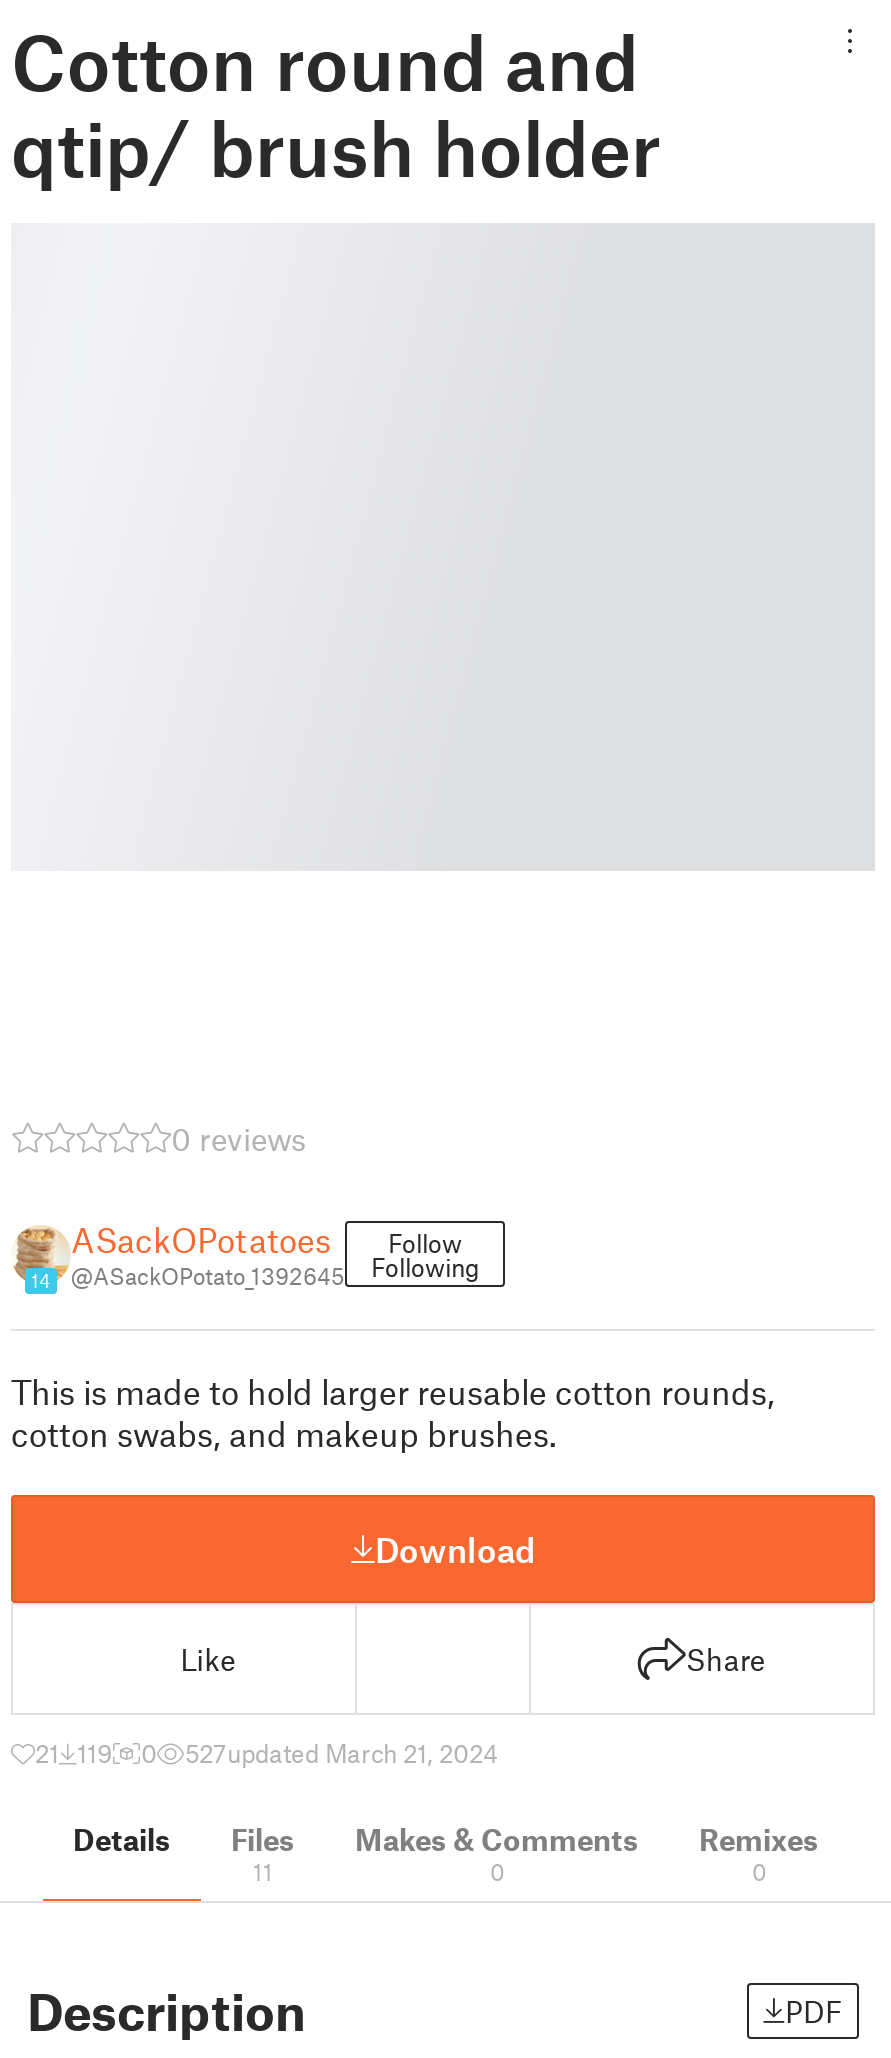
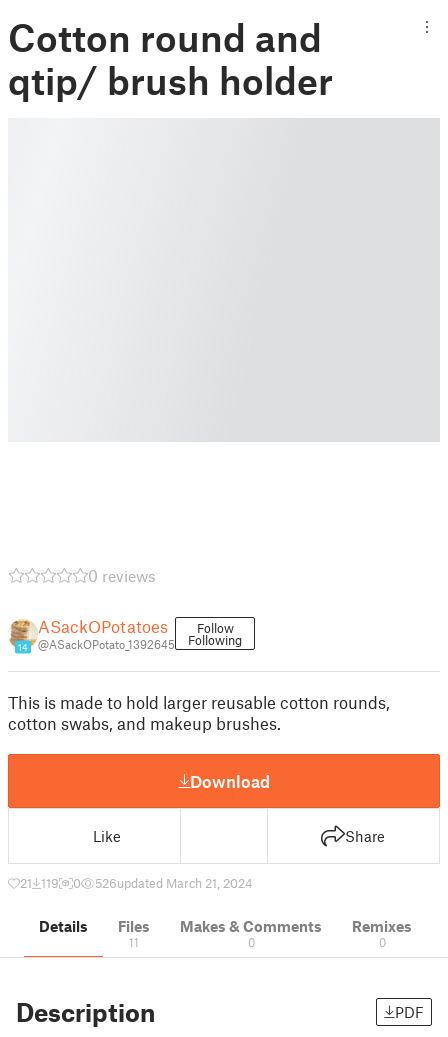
- 527updated March 21, 2024
+ 526updated March 21, 2024
